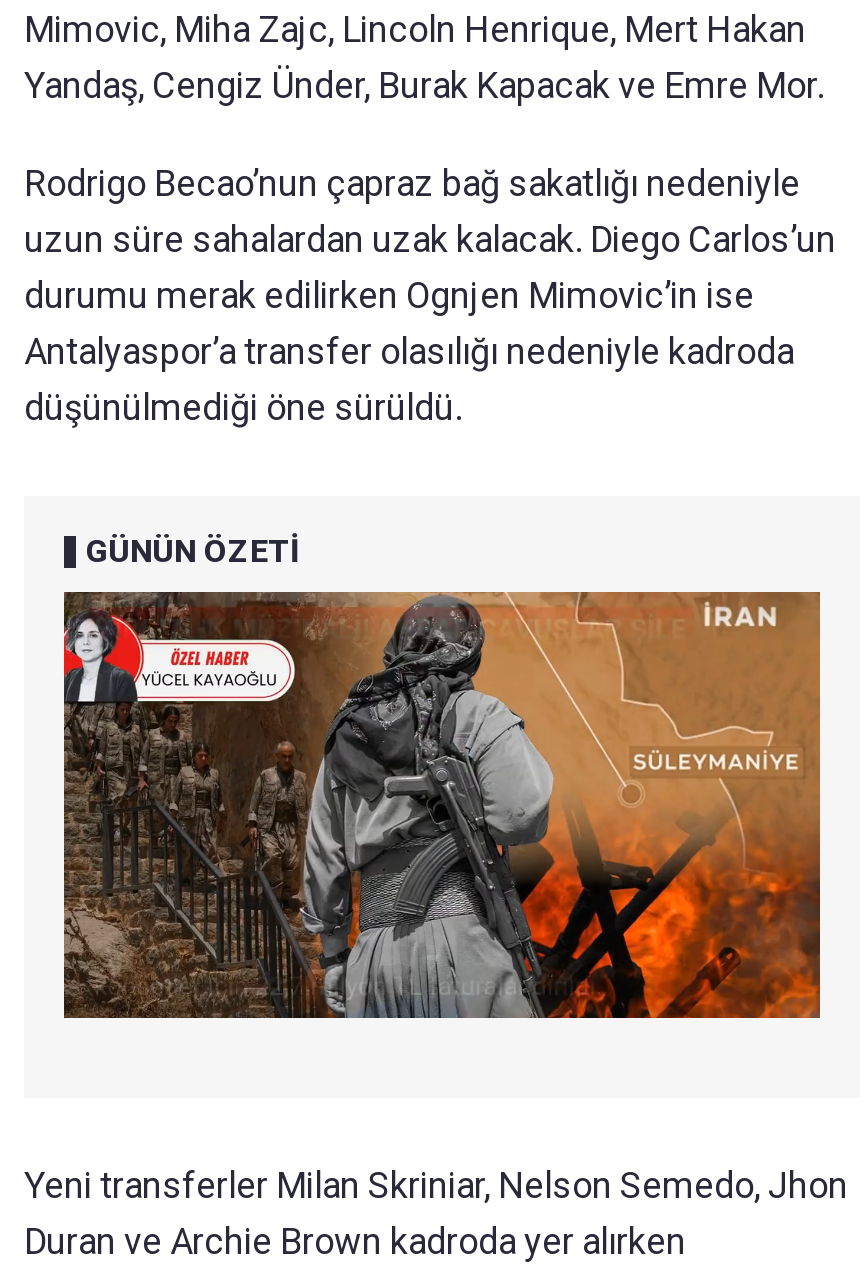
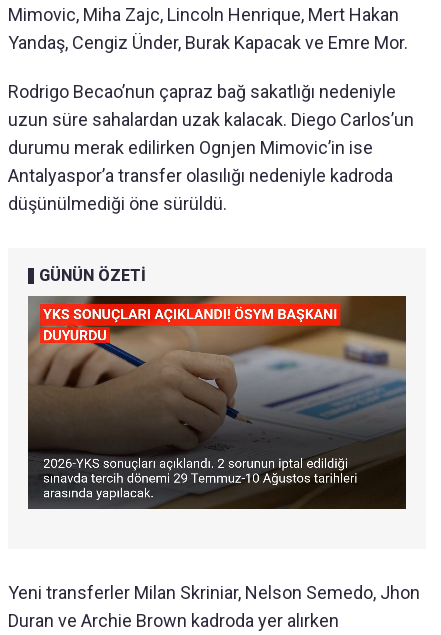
- [image]
+ [image]
